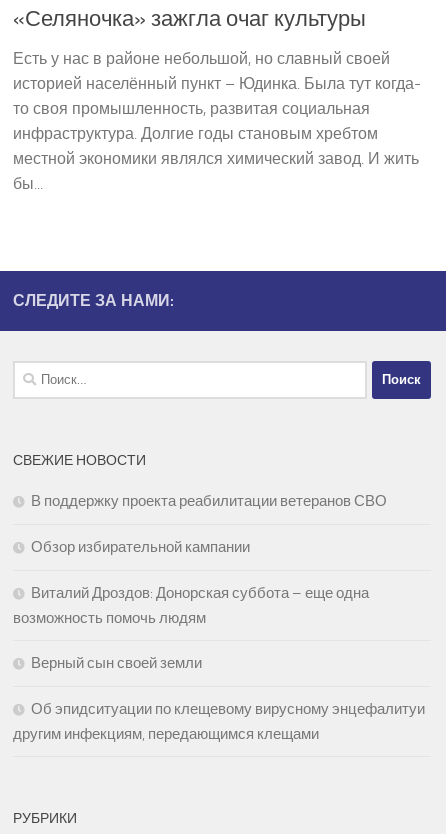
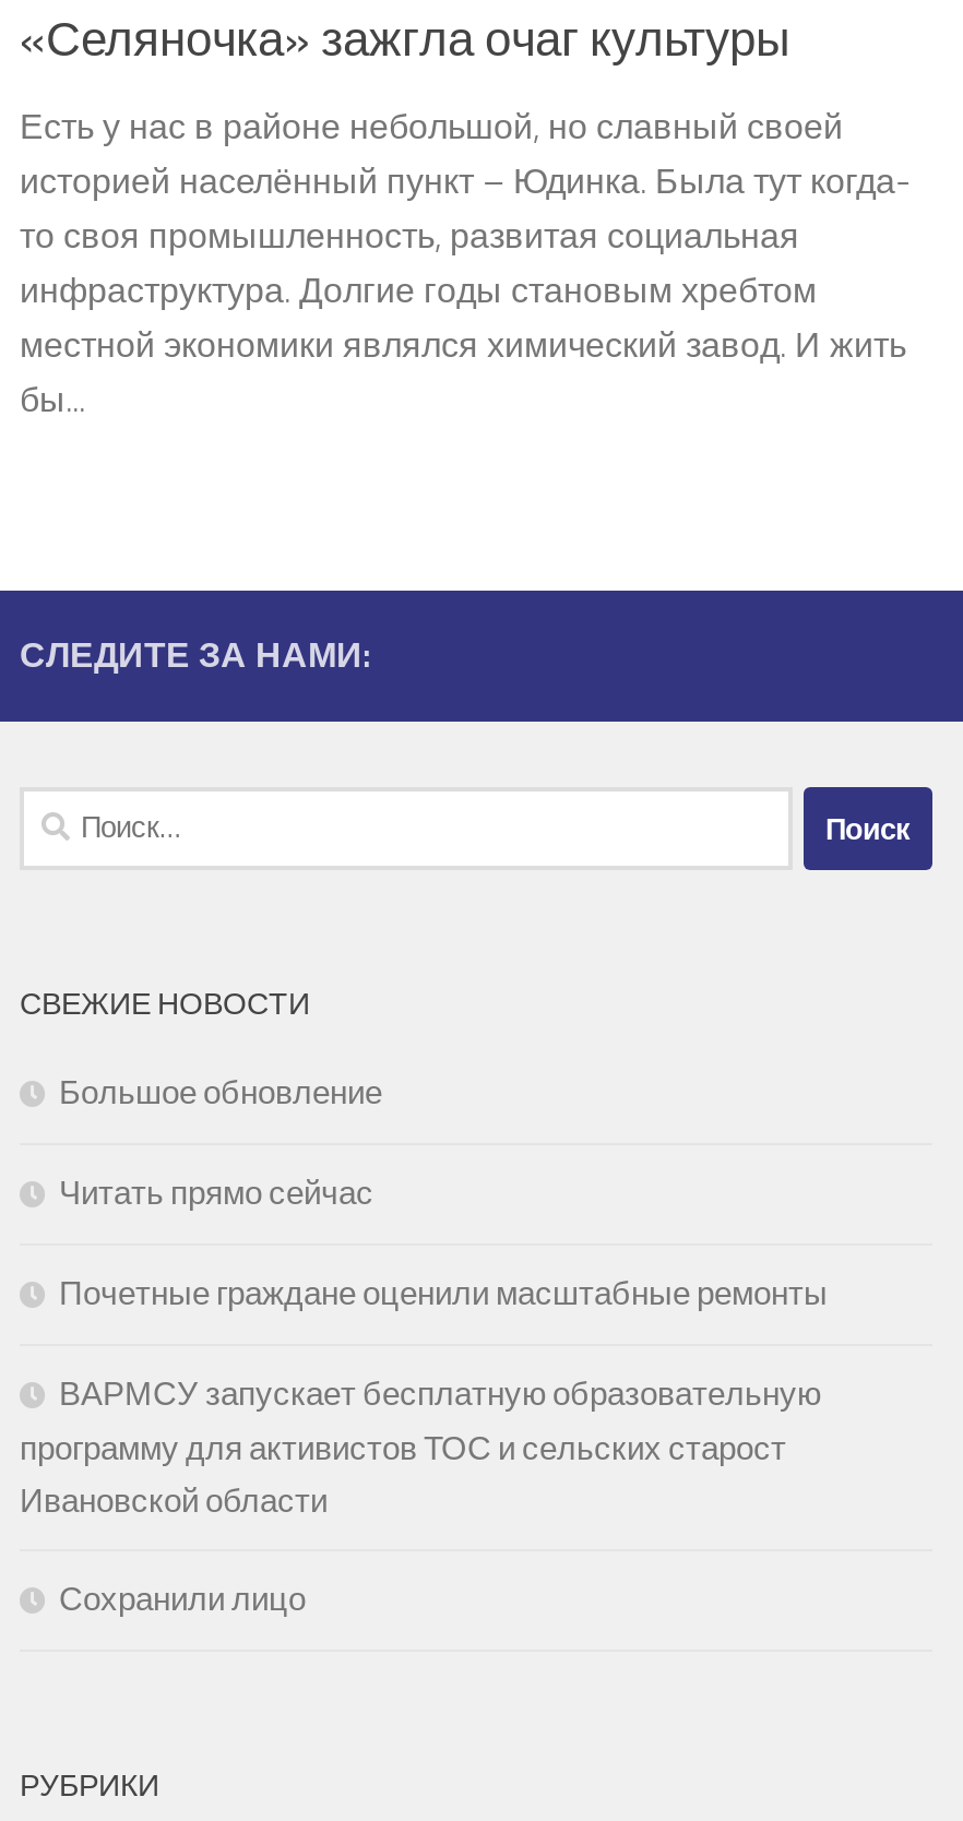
- В поддержку проекта реабилитации ветеранов СВО
+ Большое обновление

- Обзор избирательной кампании
+ Читать прямо сейчас

- Виталий Дроздов: Донорская суббота – еще одна
- возможность помочь людям
+ Почетные граждане оценили масштабные ремонты

- Верный сын своей земли
+ ВАРМСУ запускает бесплатную образовательную
+ программу для активистов ТОС и сельских старост
+ Ивановской области

- Об эпидситуации по клещевому вирусному энцефалитуи
- другим инфекциям, передающимся клещами
+ Сохранили лицо
